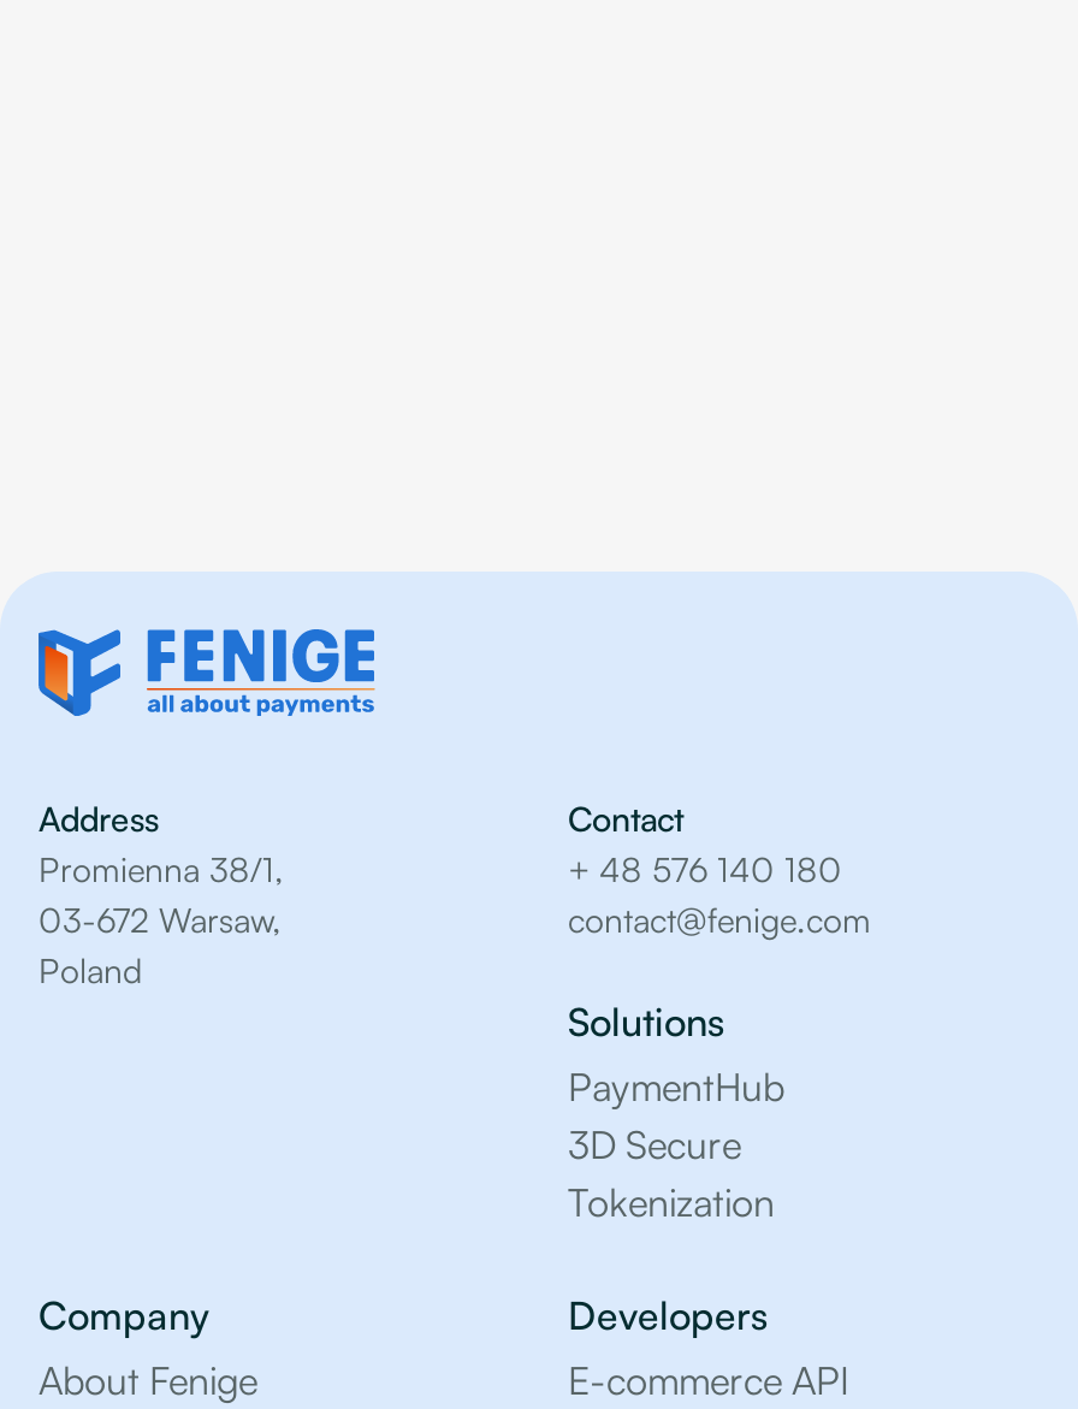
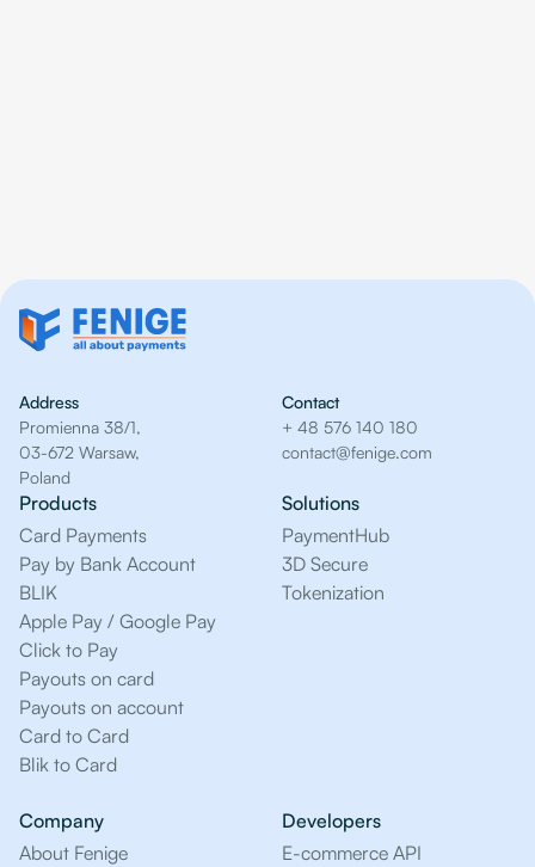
+ Products
+ Card Payments
+ Pay by Bank Account
+ BLIK
+ Apple Pay / Google Pay
+ Click to Pay
+ Payouts on card
+ Payouts on account
+ Card to Card
+ Blik to Card
